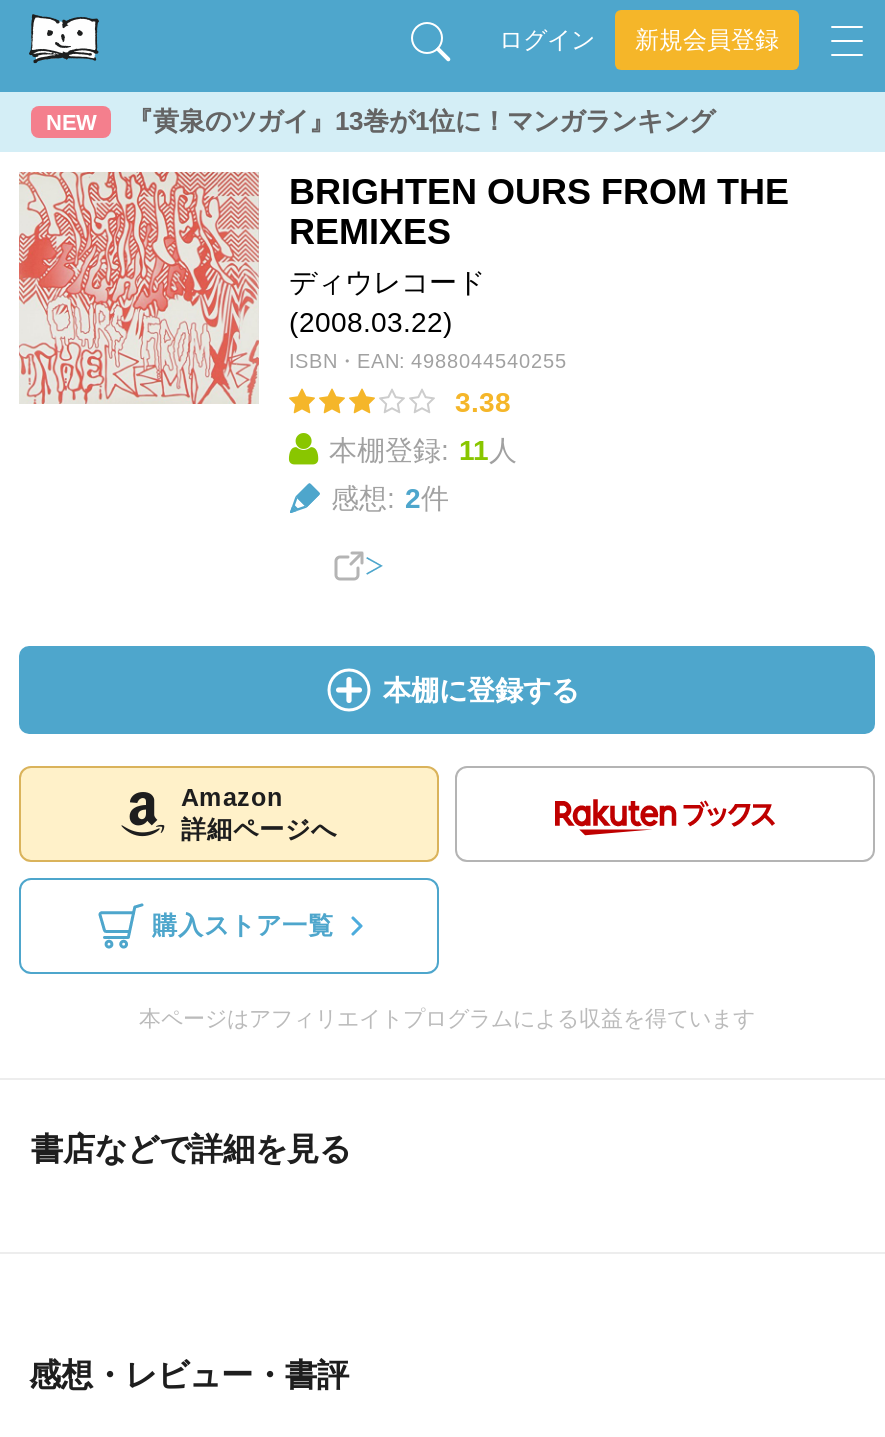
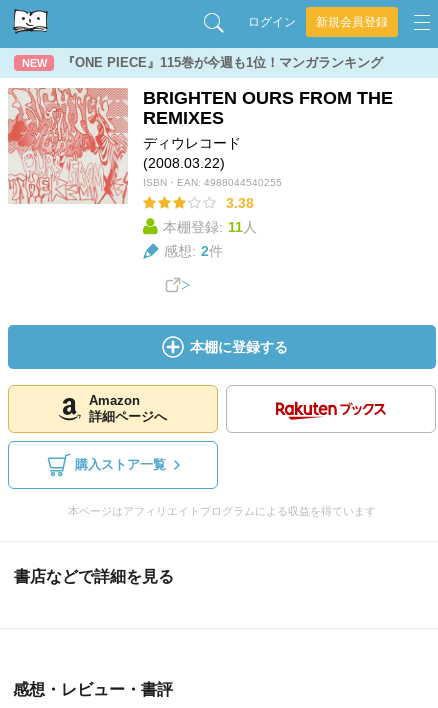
- 『黄泉のツガイ』13巻が1位に！マンガランキング
+ 『ONE PIECE』115巻が今週も1位！マンガランキング
